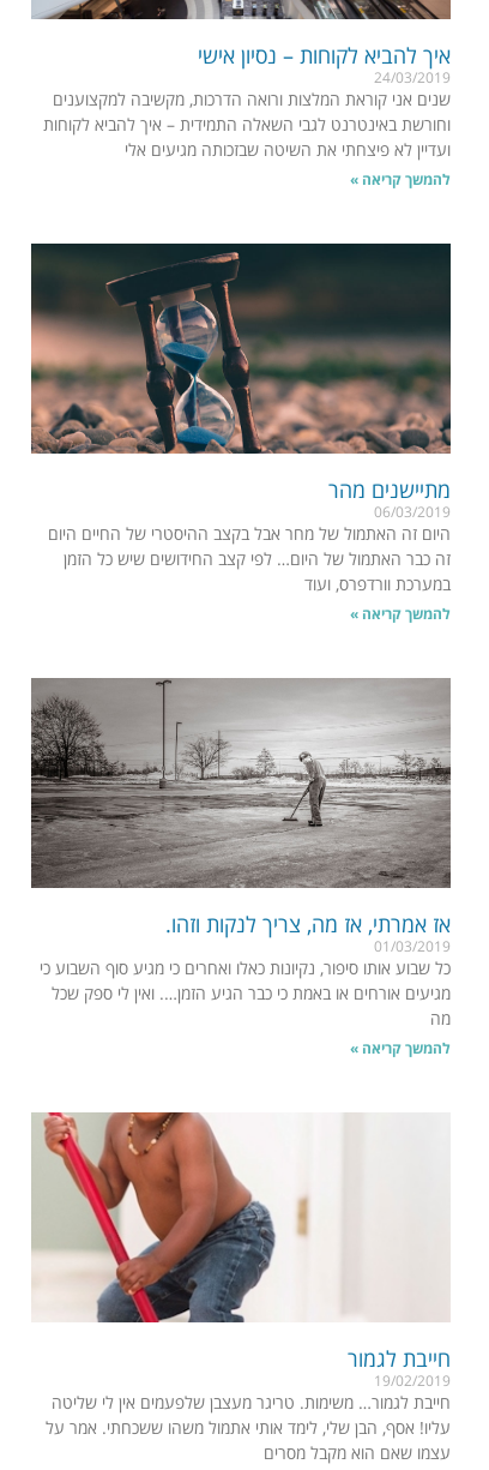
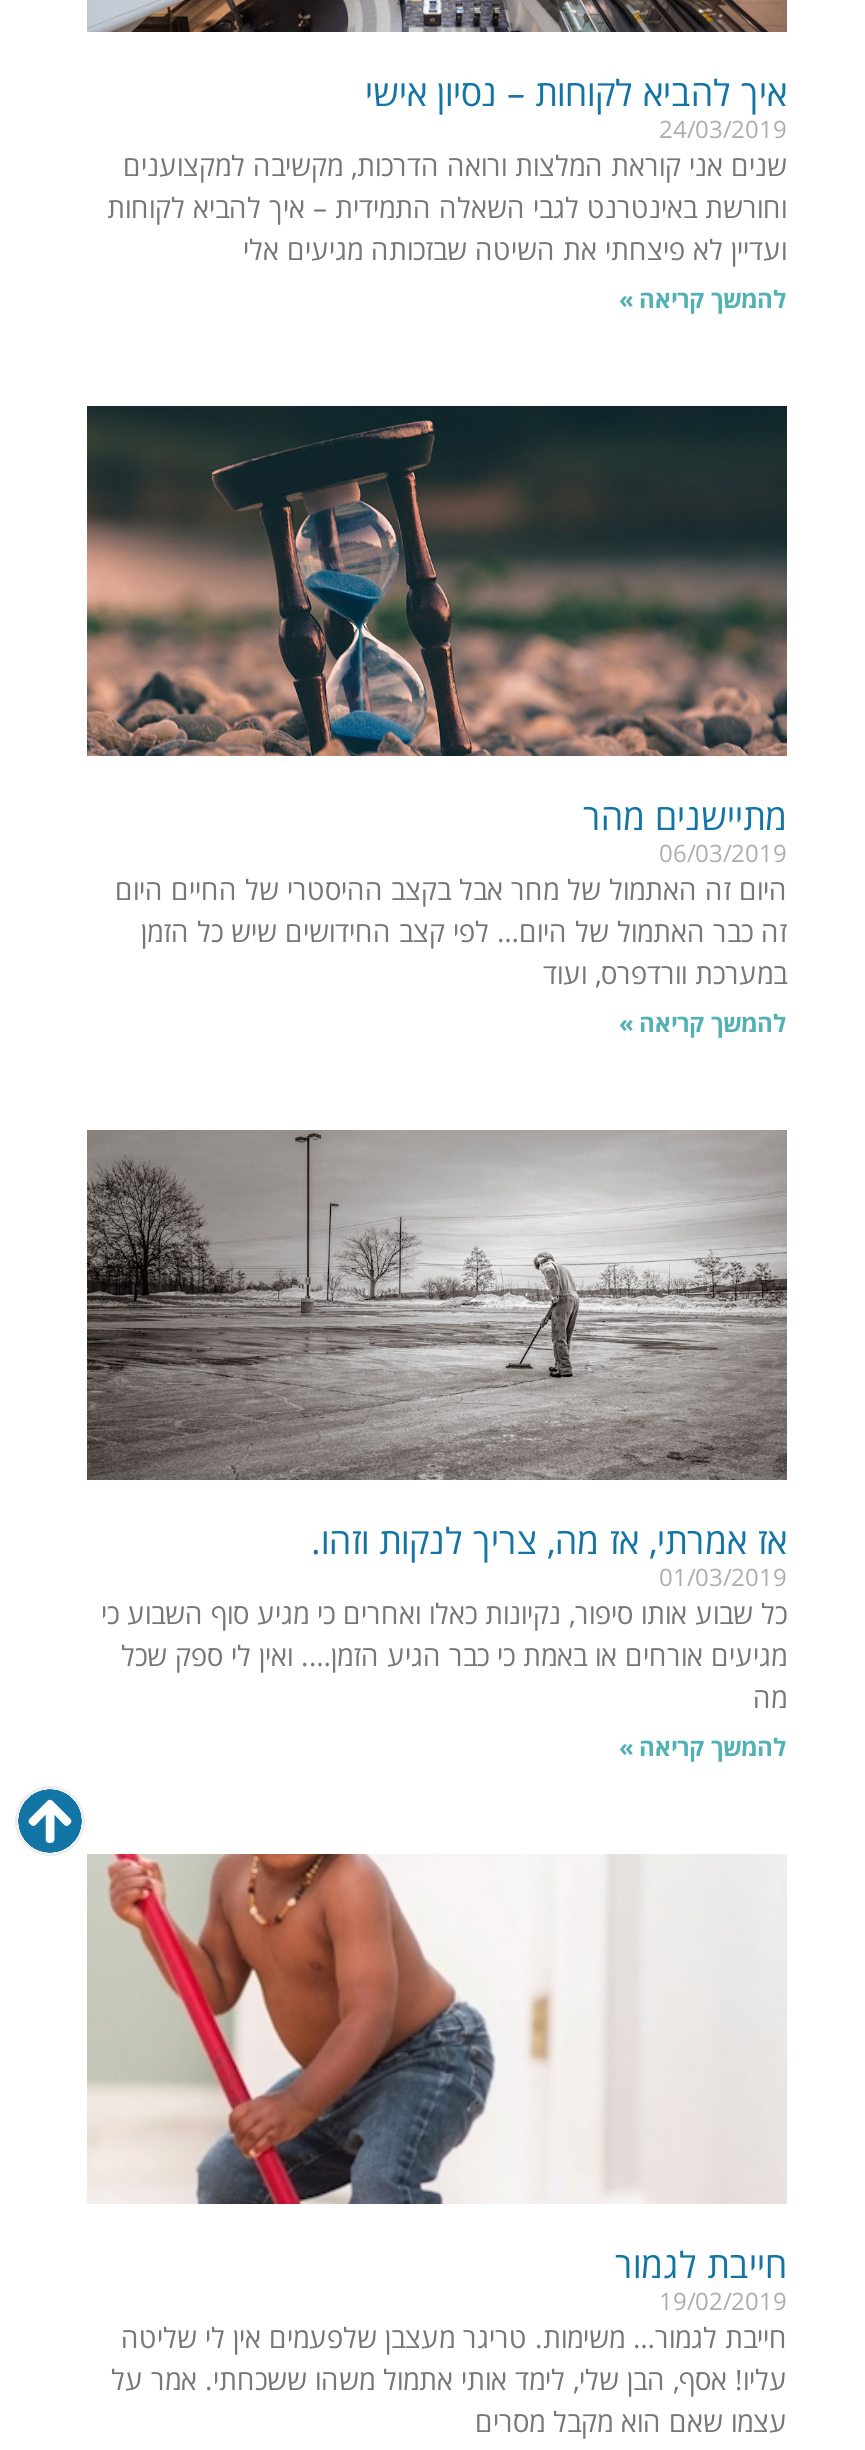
+ [image]
